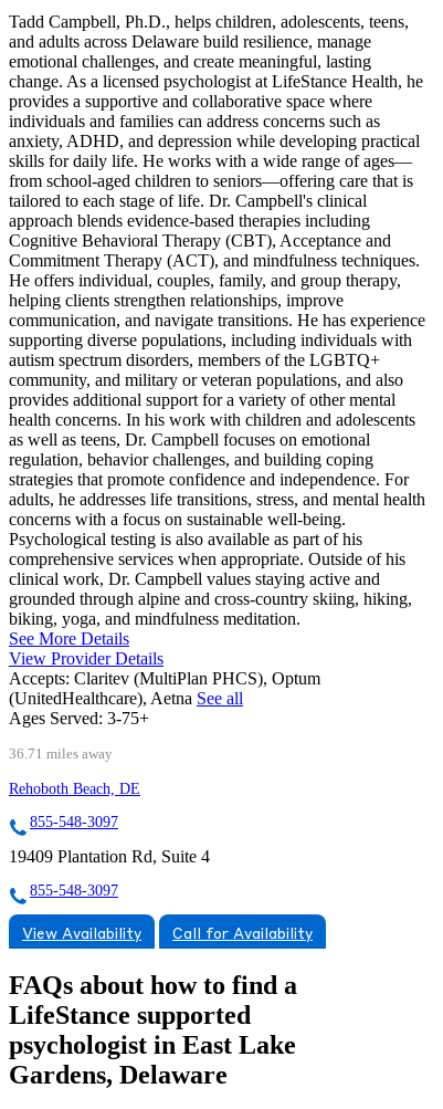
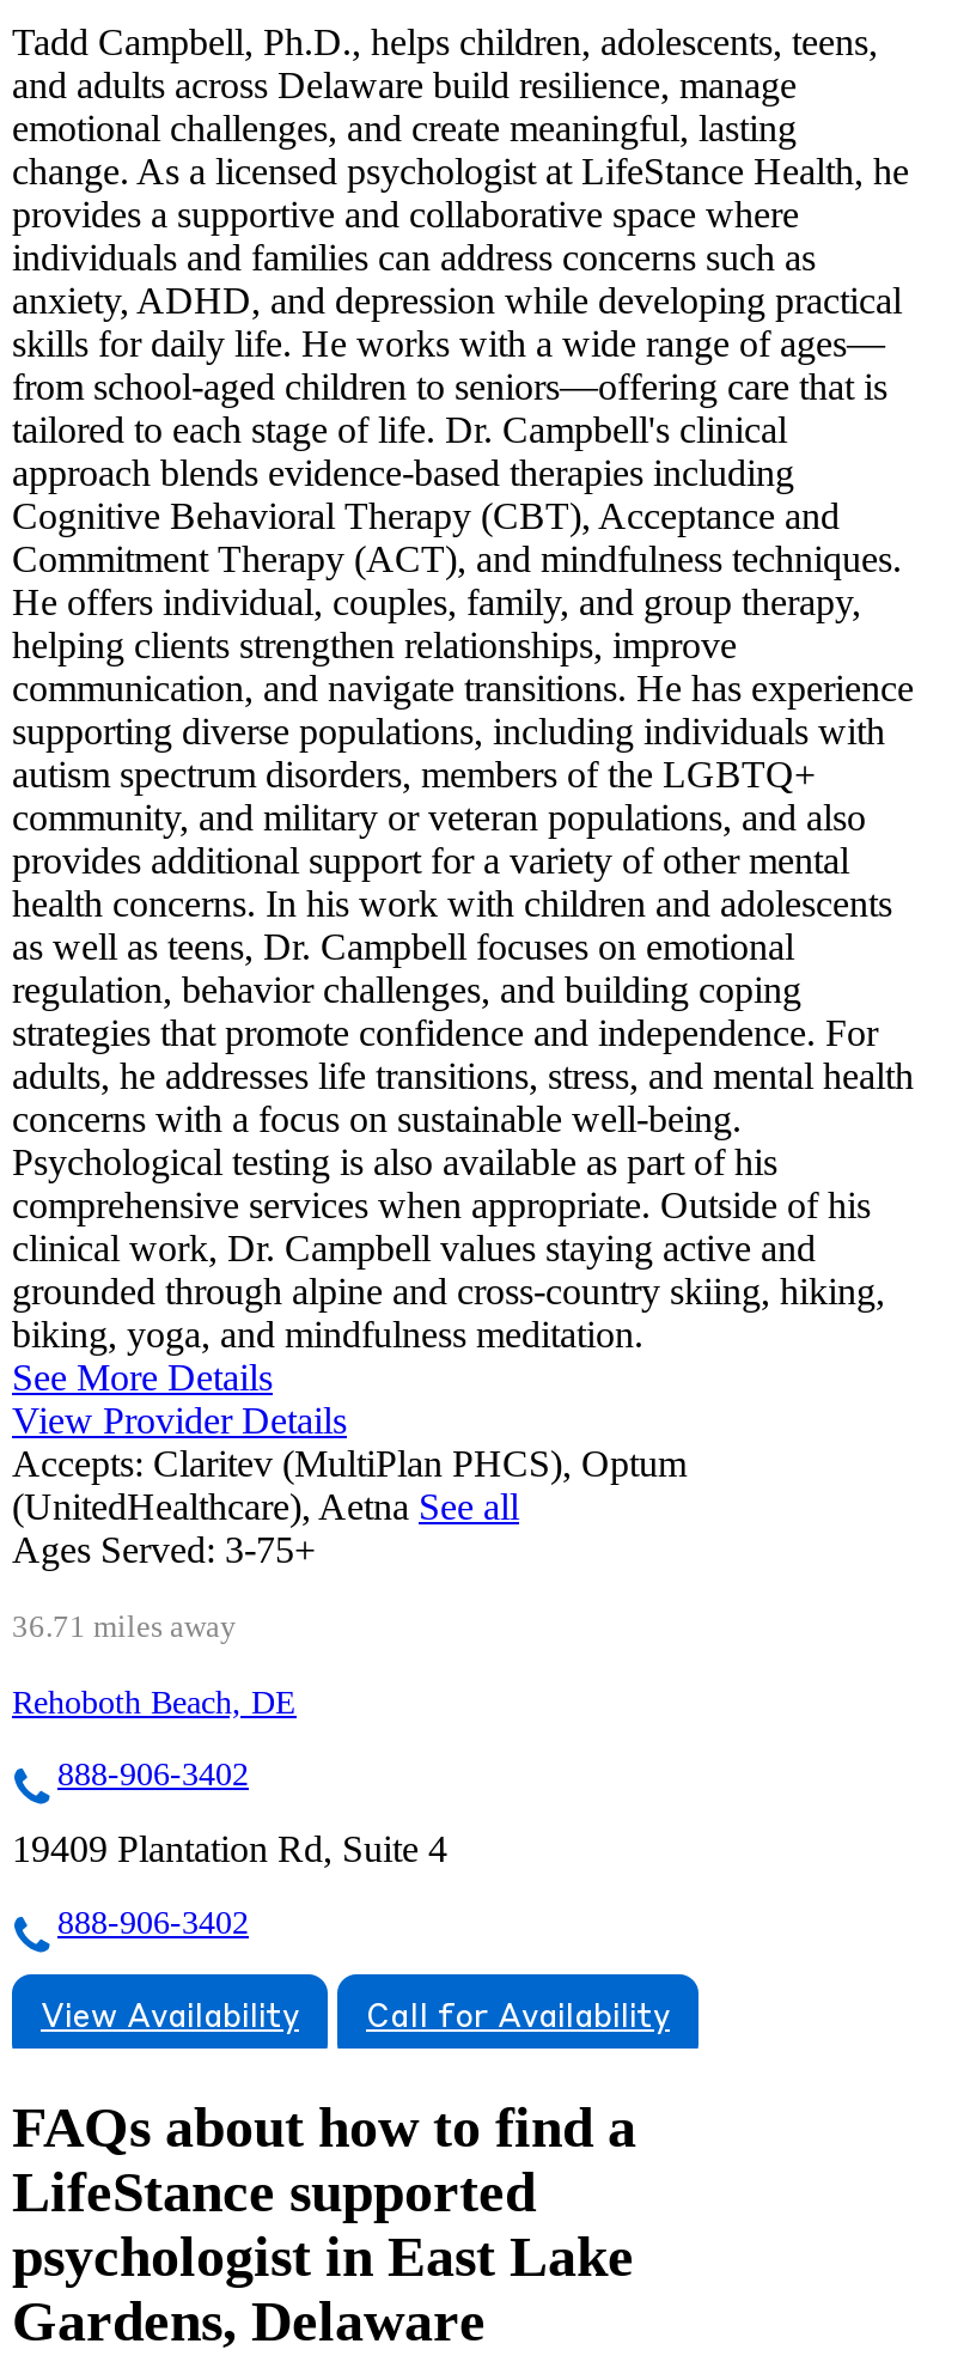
- 855-548-3097
+ 888-906-3402

- 855-548-3097
+ 888-906-3402
